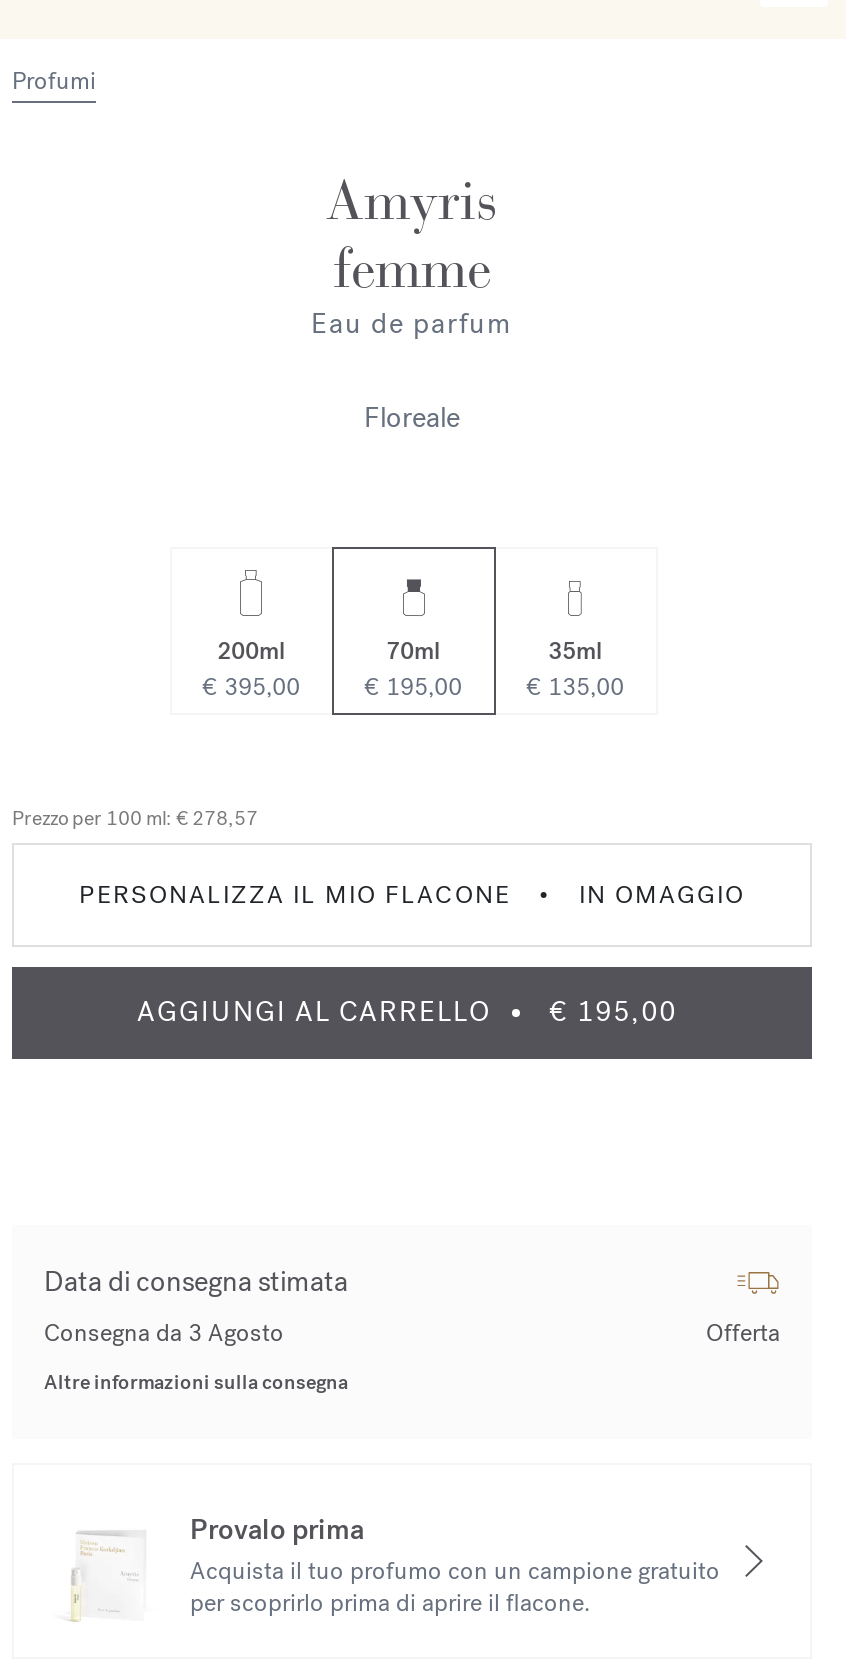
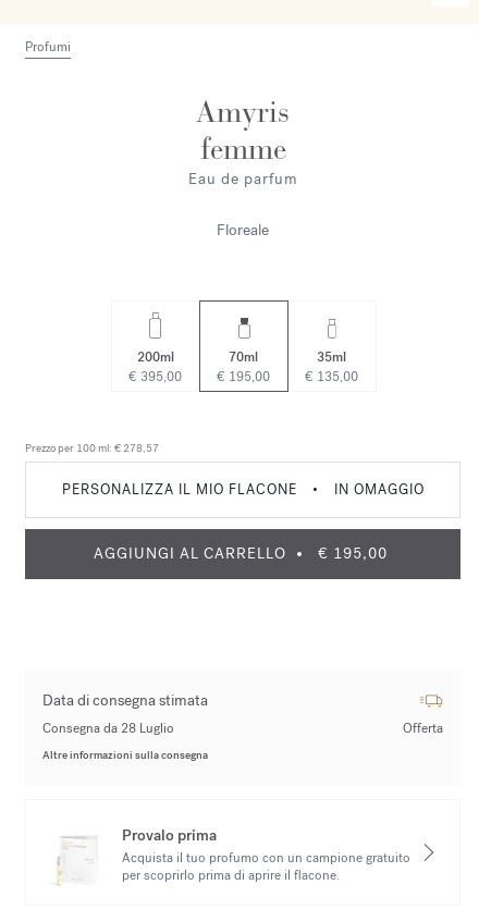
- Consegna da 3 Agosto
+ Consegna da 28 Luglio
